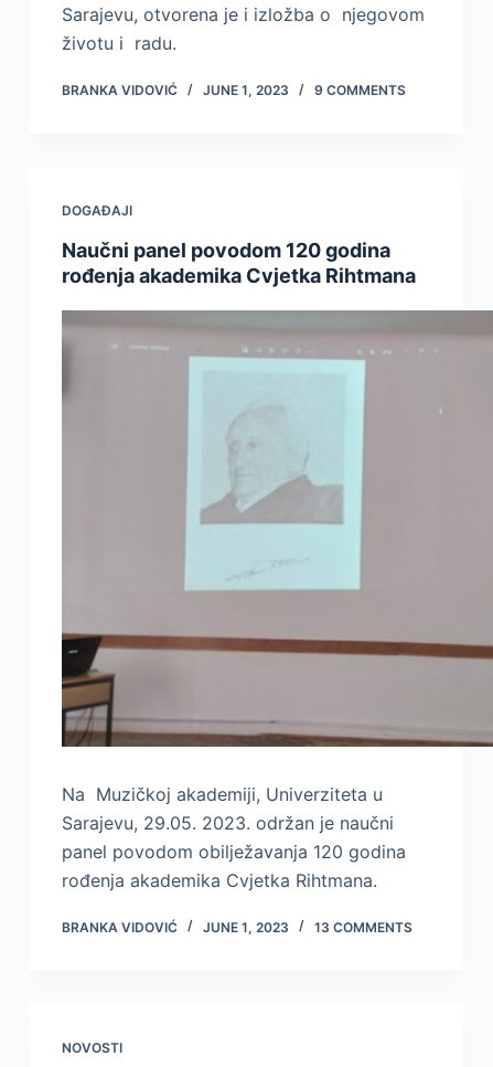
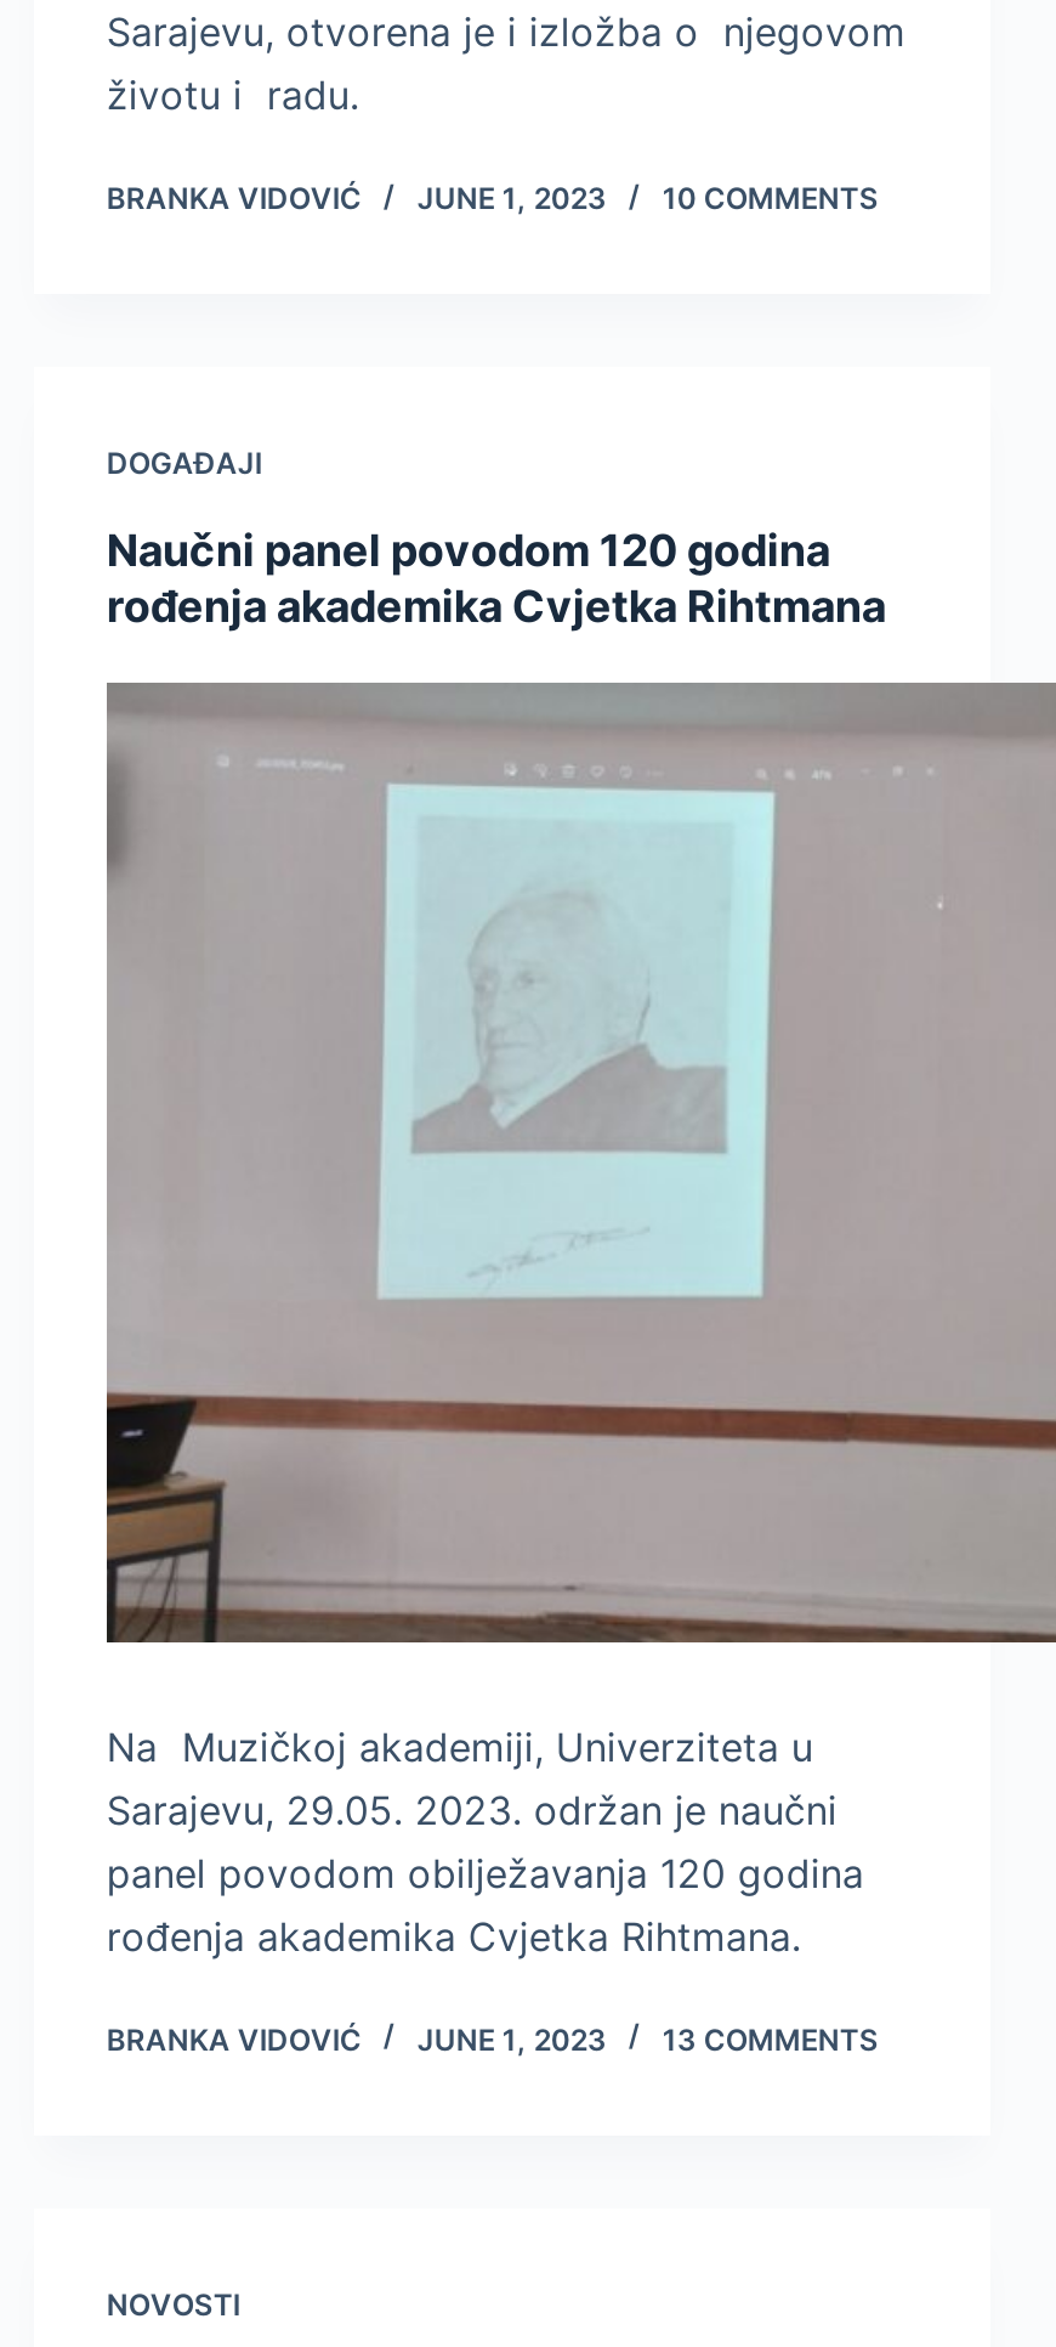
- BRANKA VIDOVIĆ JUNE 1, 2023 9 COMMENTS
+ BRANKA VIDOVIĆ JUNE 1, 2023 10 COMMENTS
